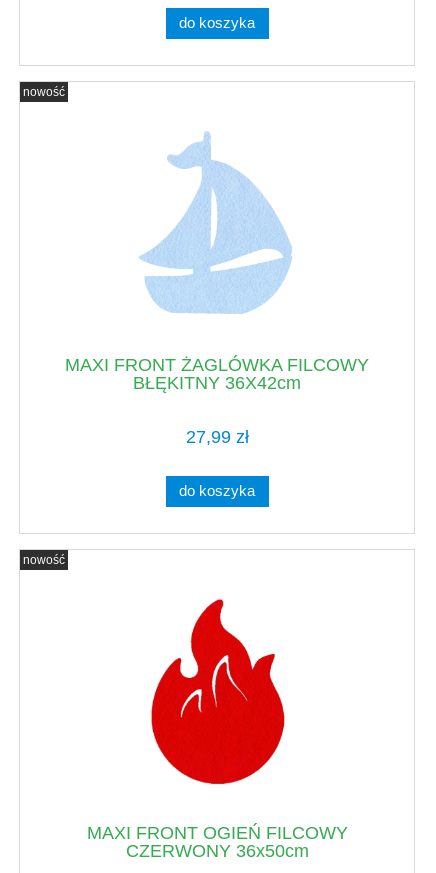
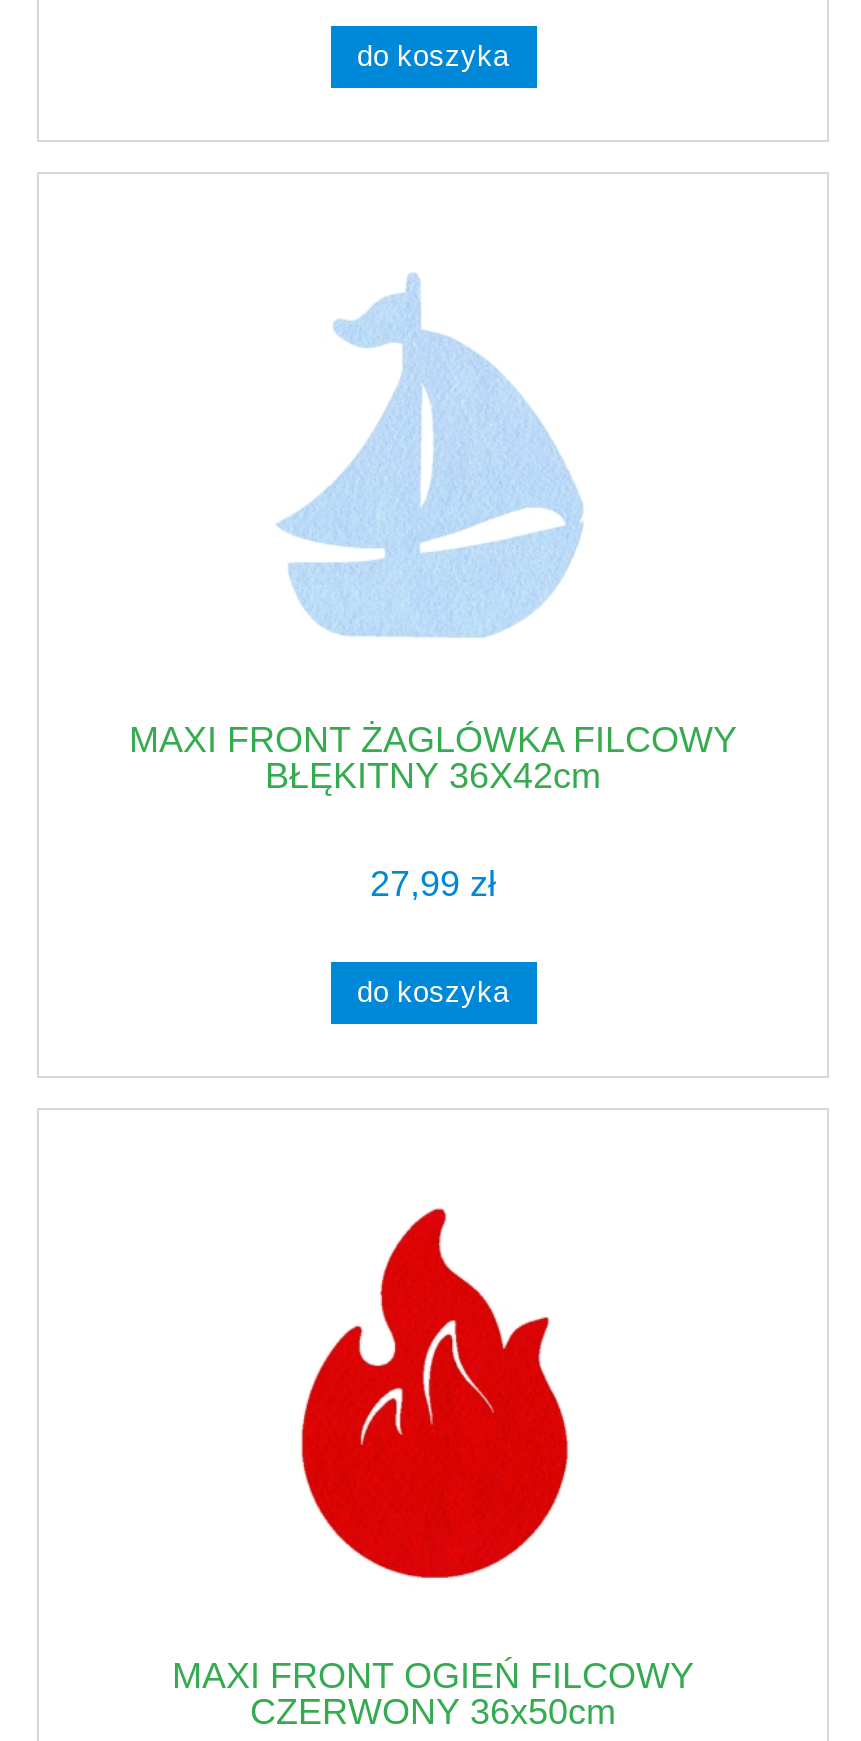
- nowość

- nowość
